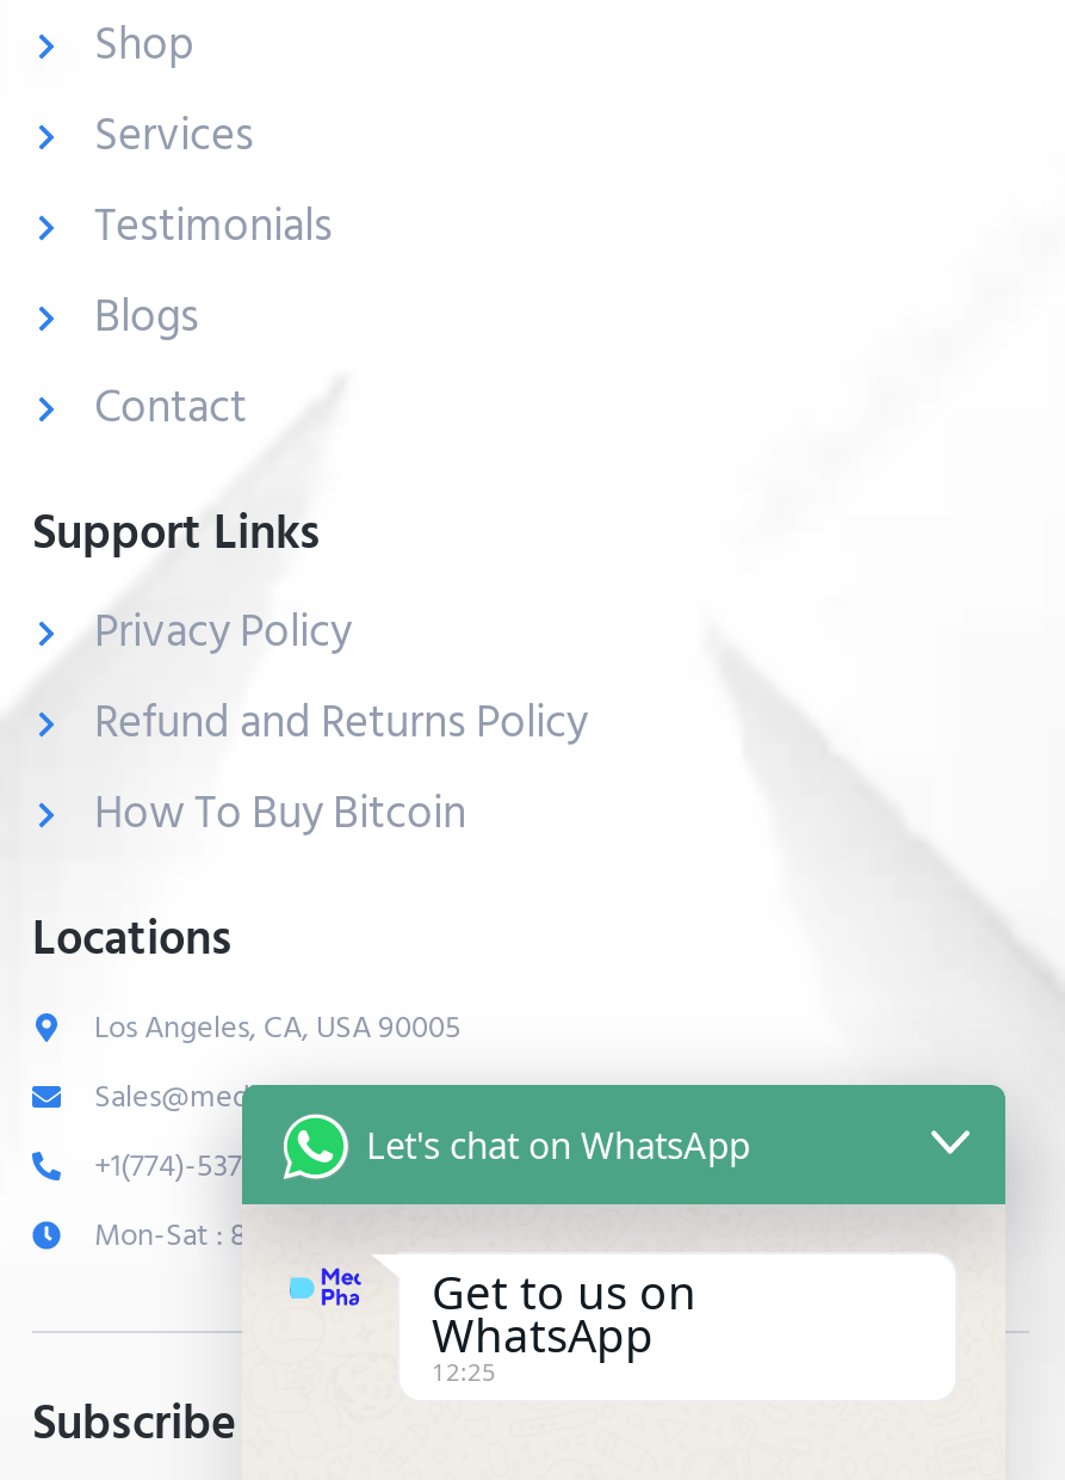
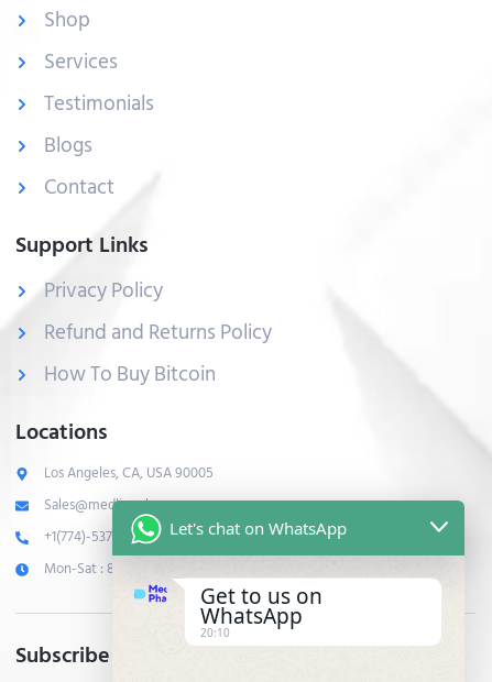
- 12:25
+ 20:10
